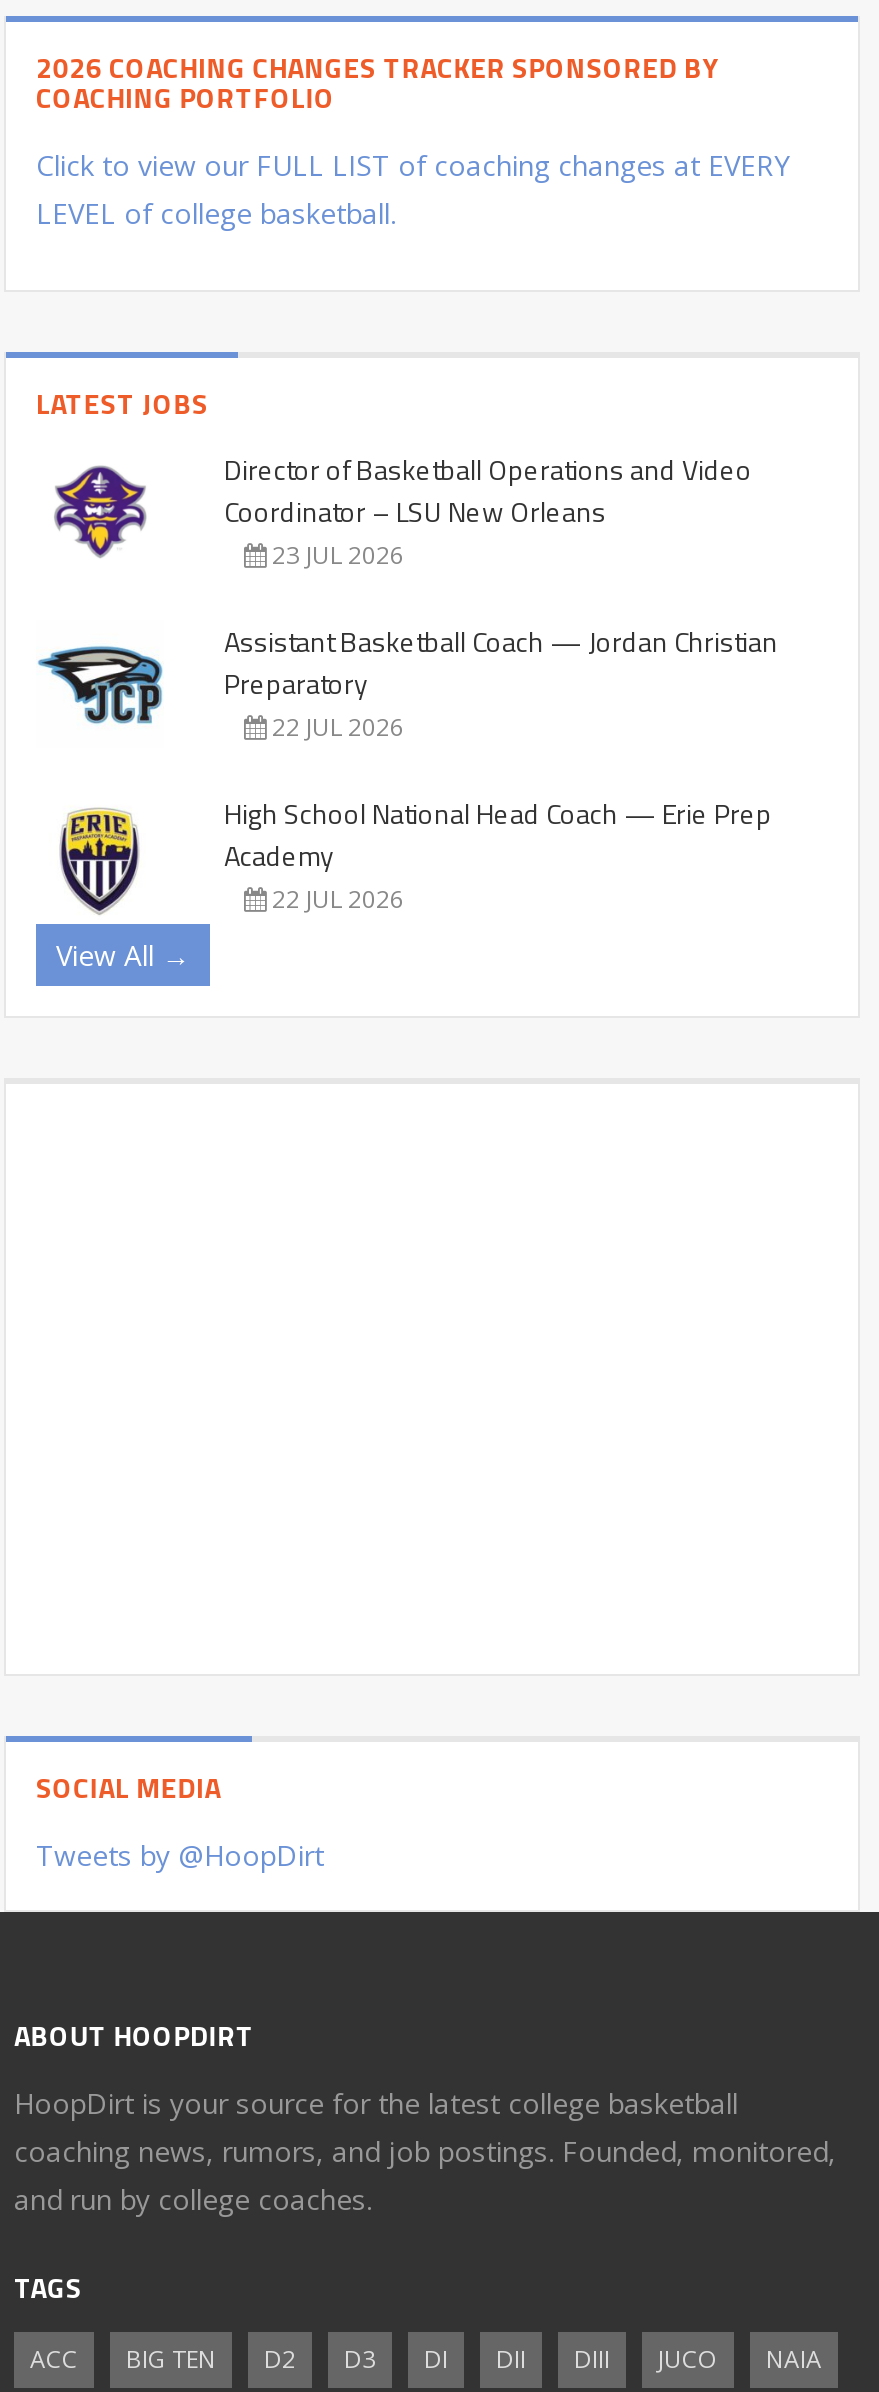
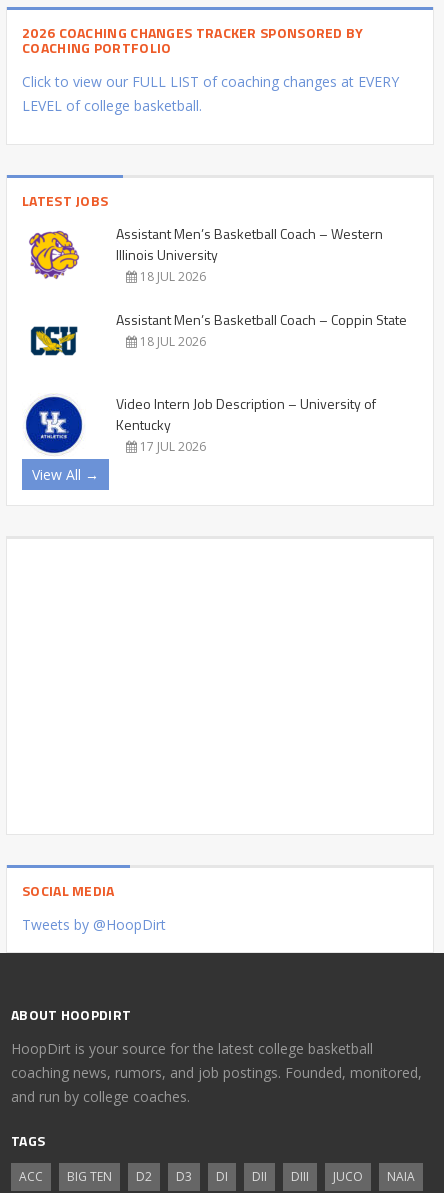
- [image]
- Director of Basketball Operations and Video
- Coordinator – LSU New Orleans
- 23 JUL 2026
+ [image]
+ Assistant Men’s Basketball Coach – Western
+ Illinois University
+ 18 JUL 2026

- [image]
- Assistant Basketball Coach — Jordan Christian
- Preparatory
- 22 JUL 2026
+ [image]
+ Assistant Men’s Basketball Coach – Coppin State
+ 18 JUL 2026

- [image]
- High School National Head Coach — Erie Prep
- Academy
- 22 JUL 2026
+ [image]
+ Video Intern Job Description – University of
+ Kentucky
+ 17 JUL 2026
